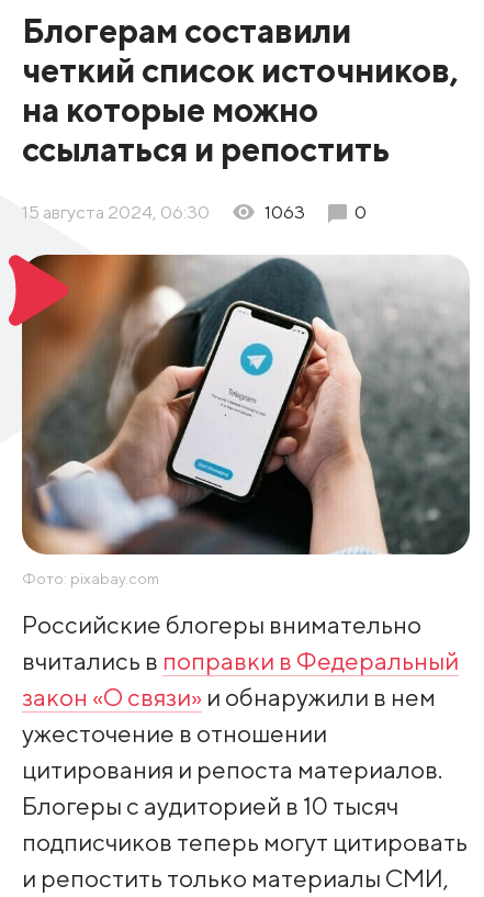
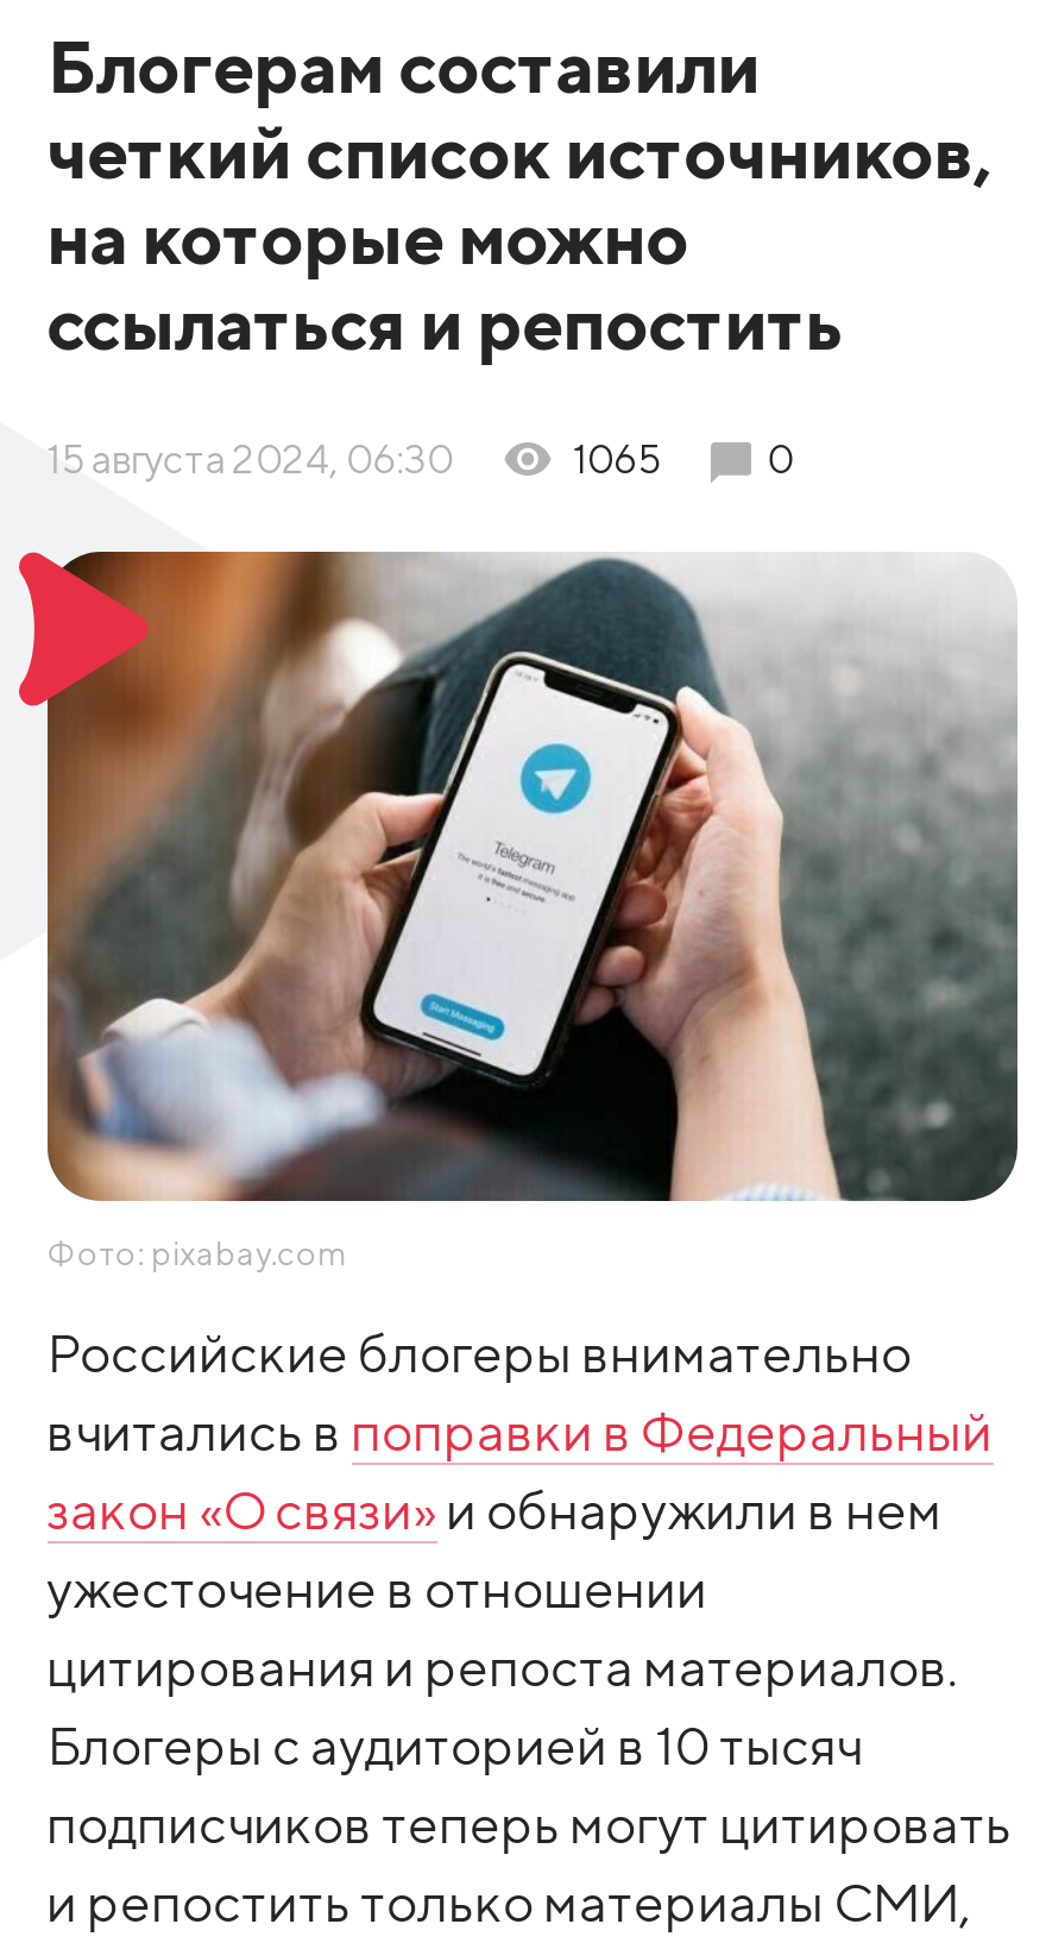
- 1063
+ 1065
